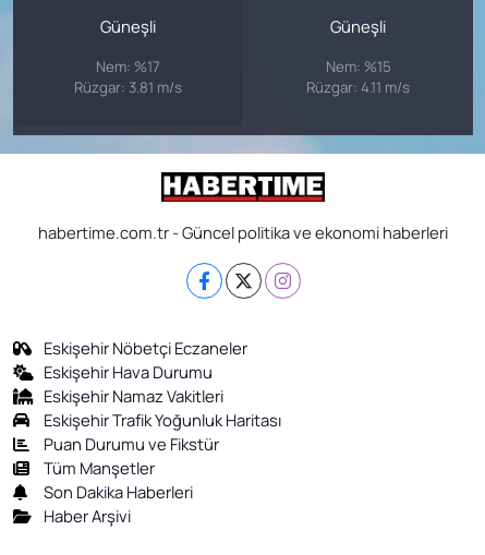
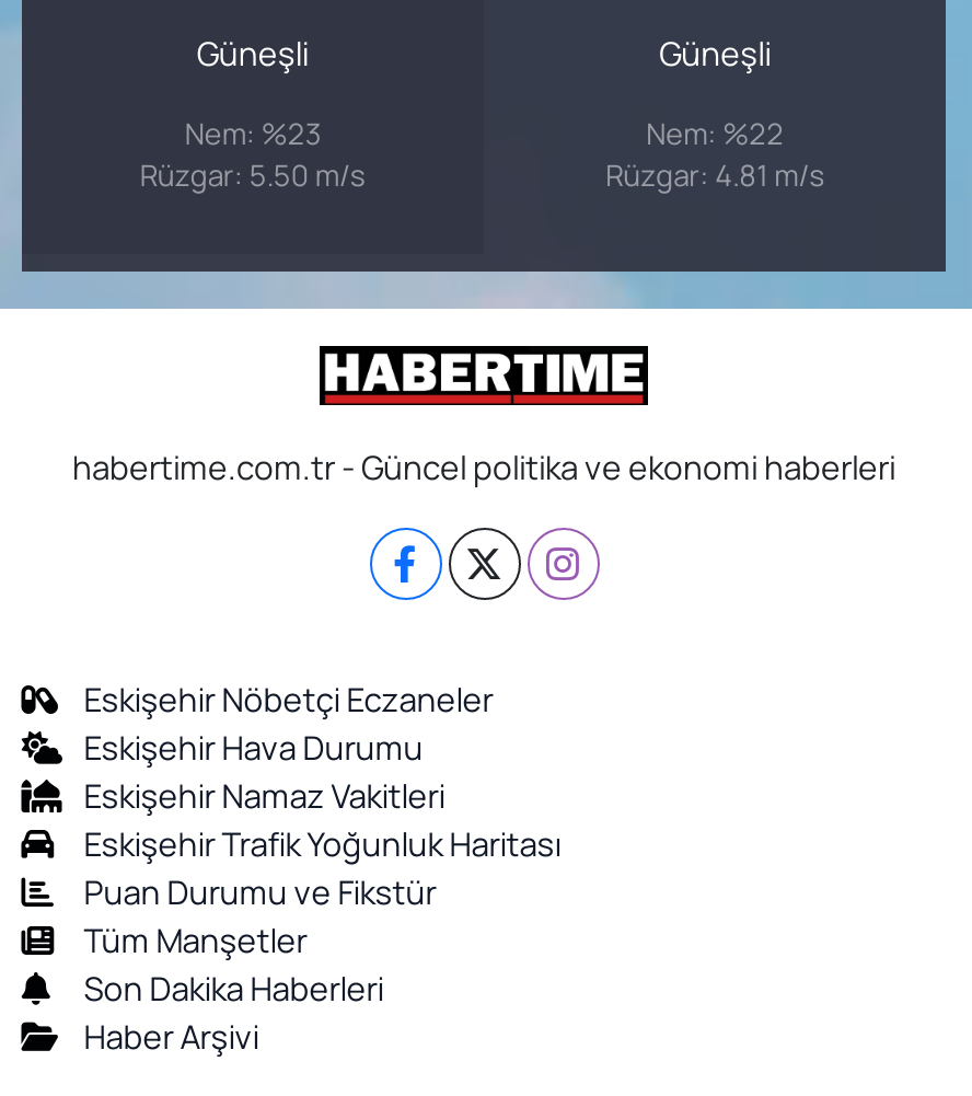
- Nem: %17
- Rüzgar: 3.81 m/s
+ Nem: %23
+ Rüzgar: 5.50 m/s

- Nem: %15
+ Nem: %22

- Rüzgar: 4.11 m/s
+ Rüzgar: 4.81 m/s
